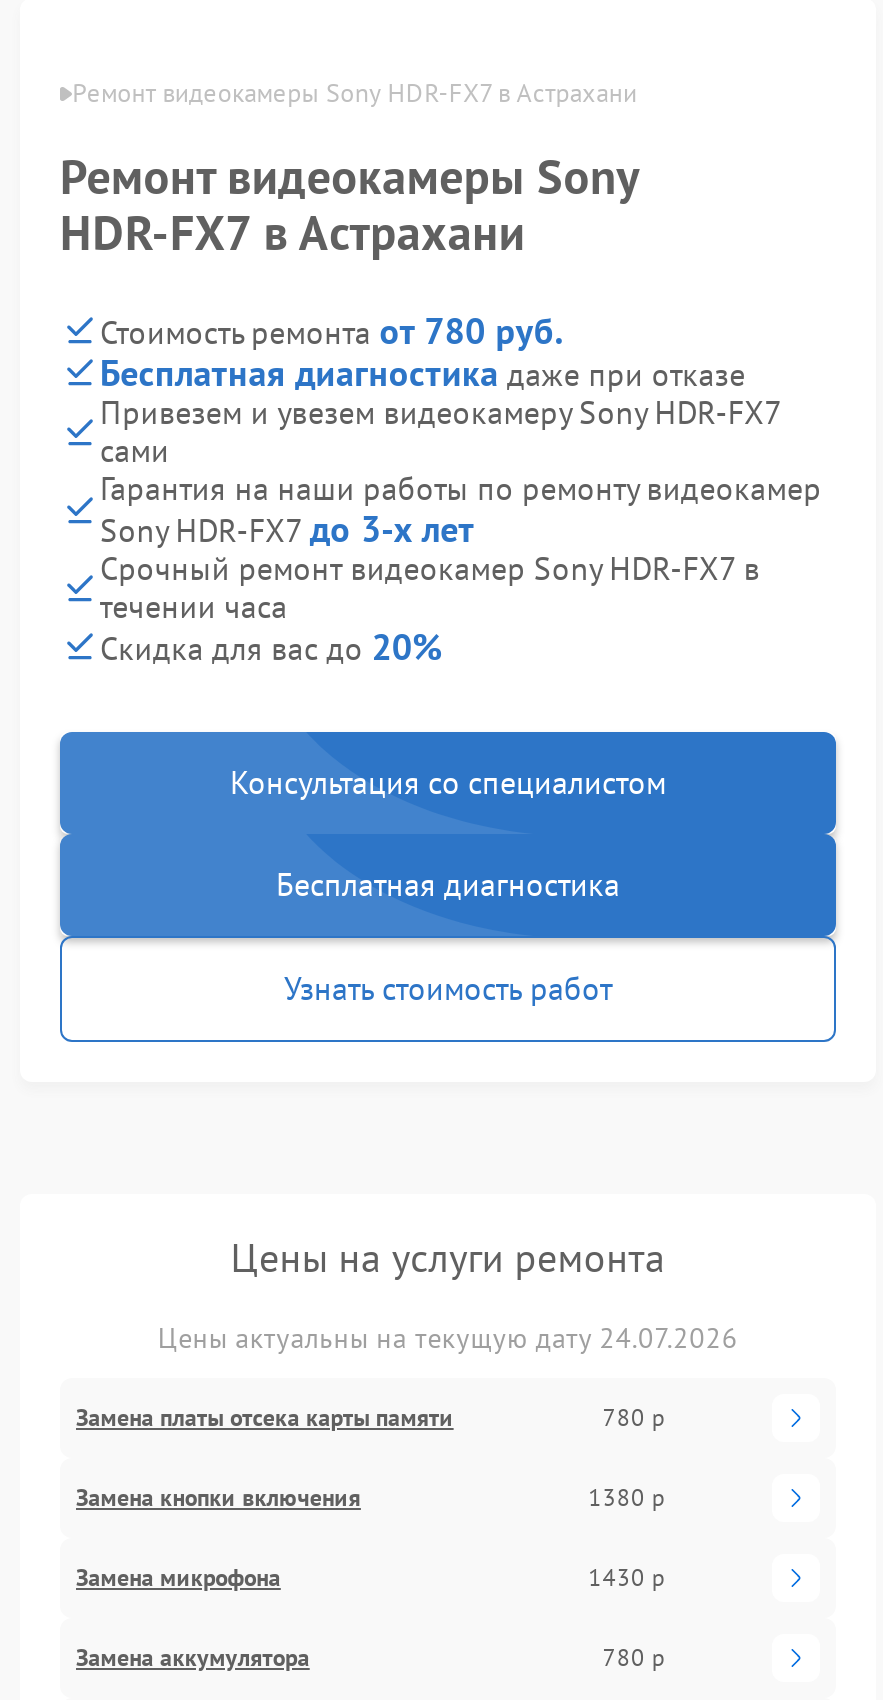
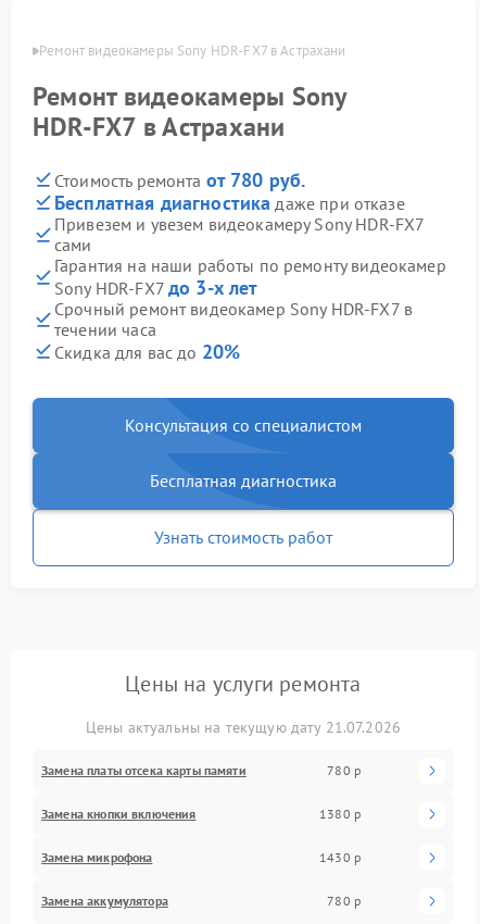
- Цены актуальны на текущую дату 24.07.2026
+ Цены актуальны на текущую дату 21.07.2026
